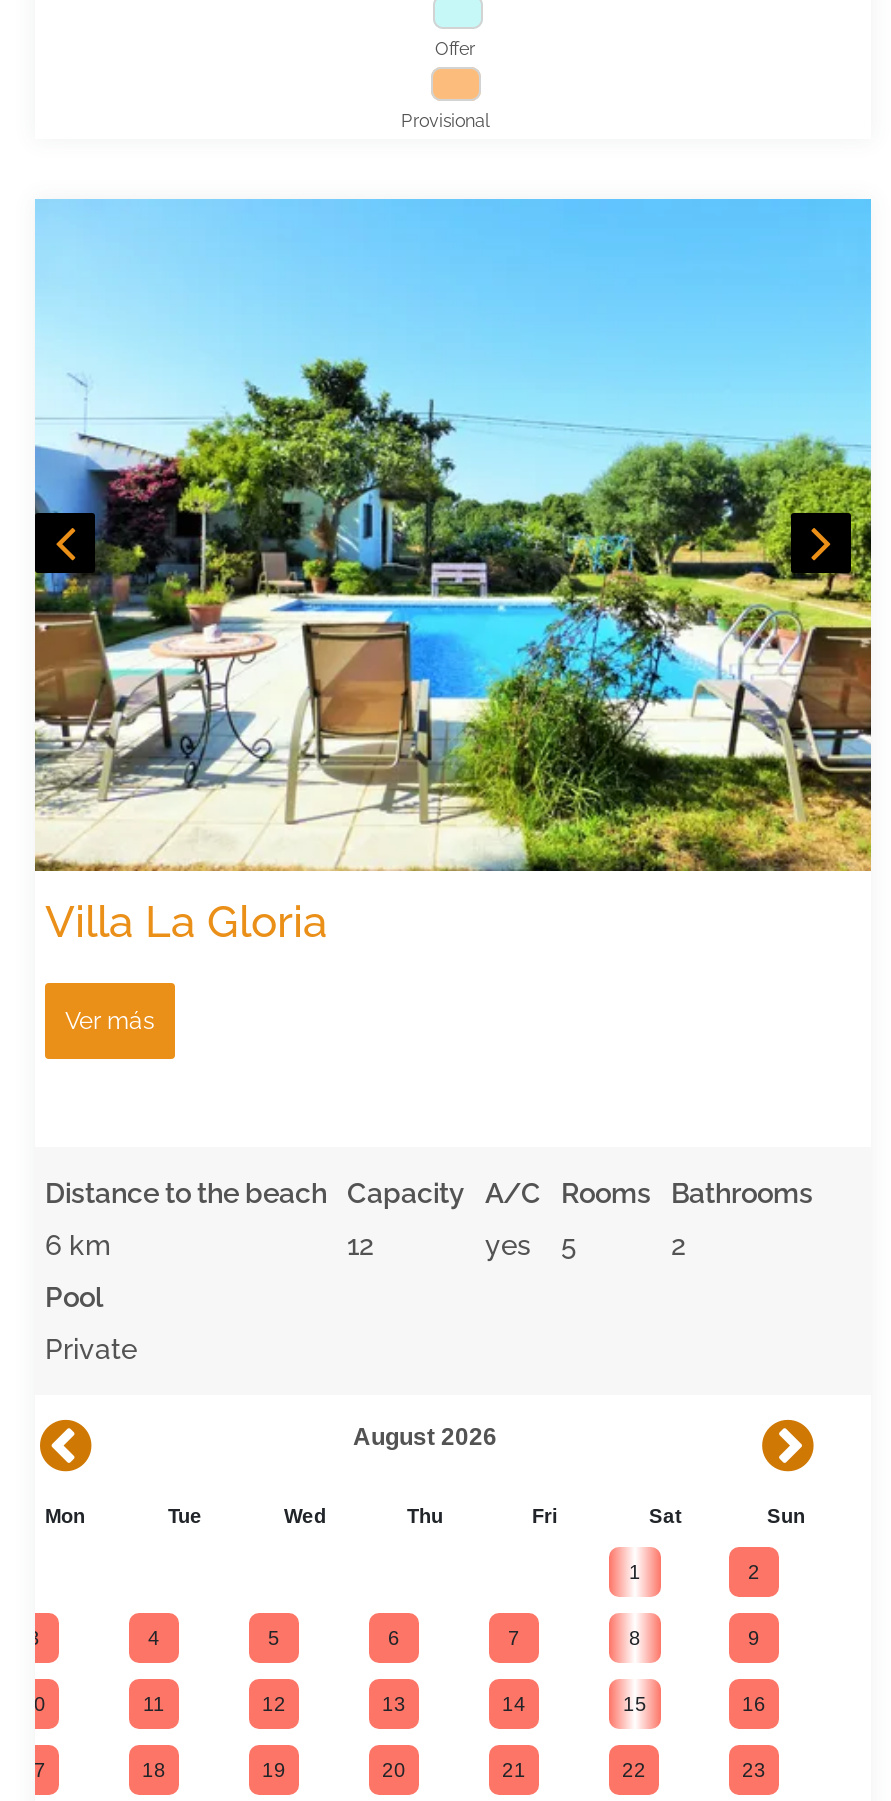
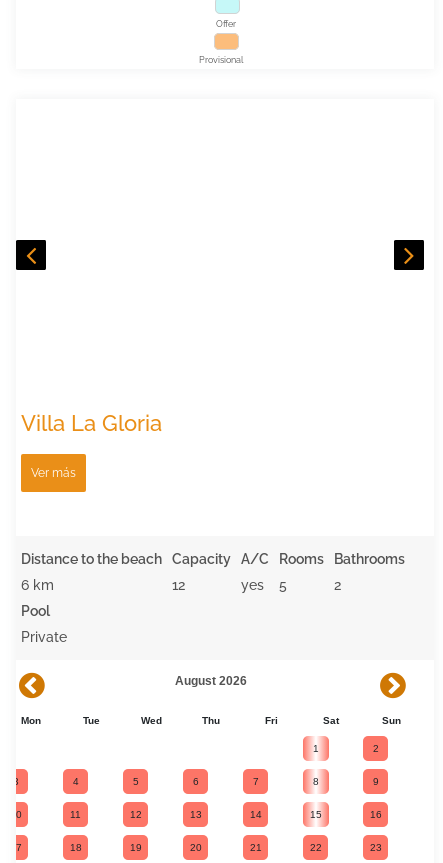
- [image]
